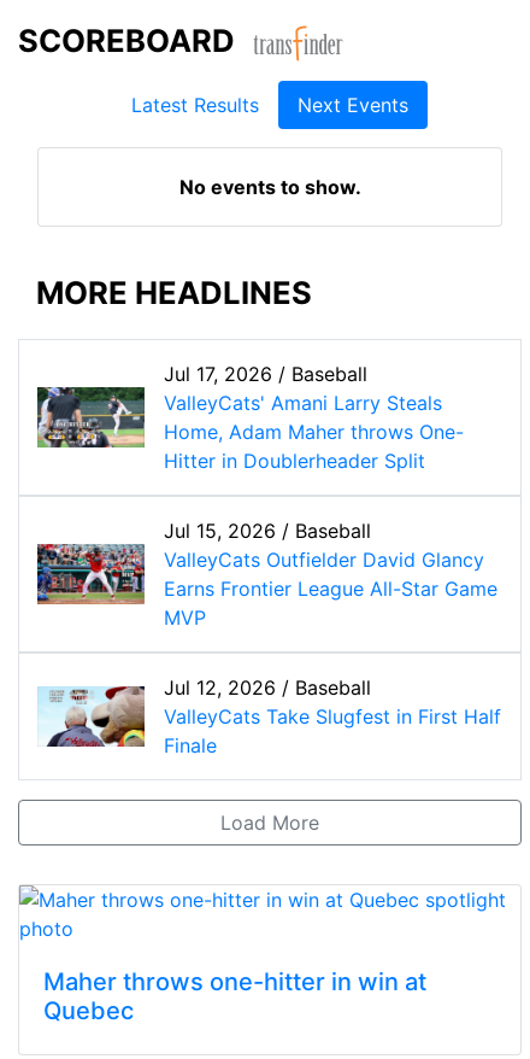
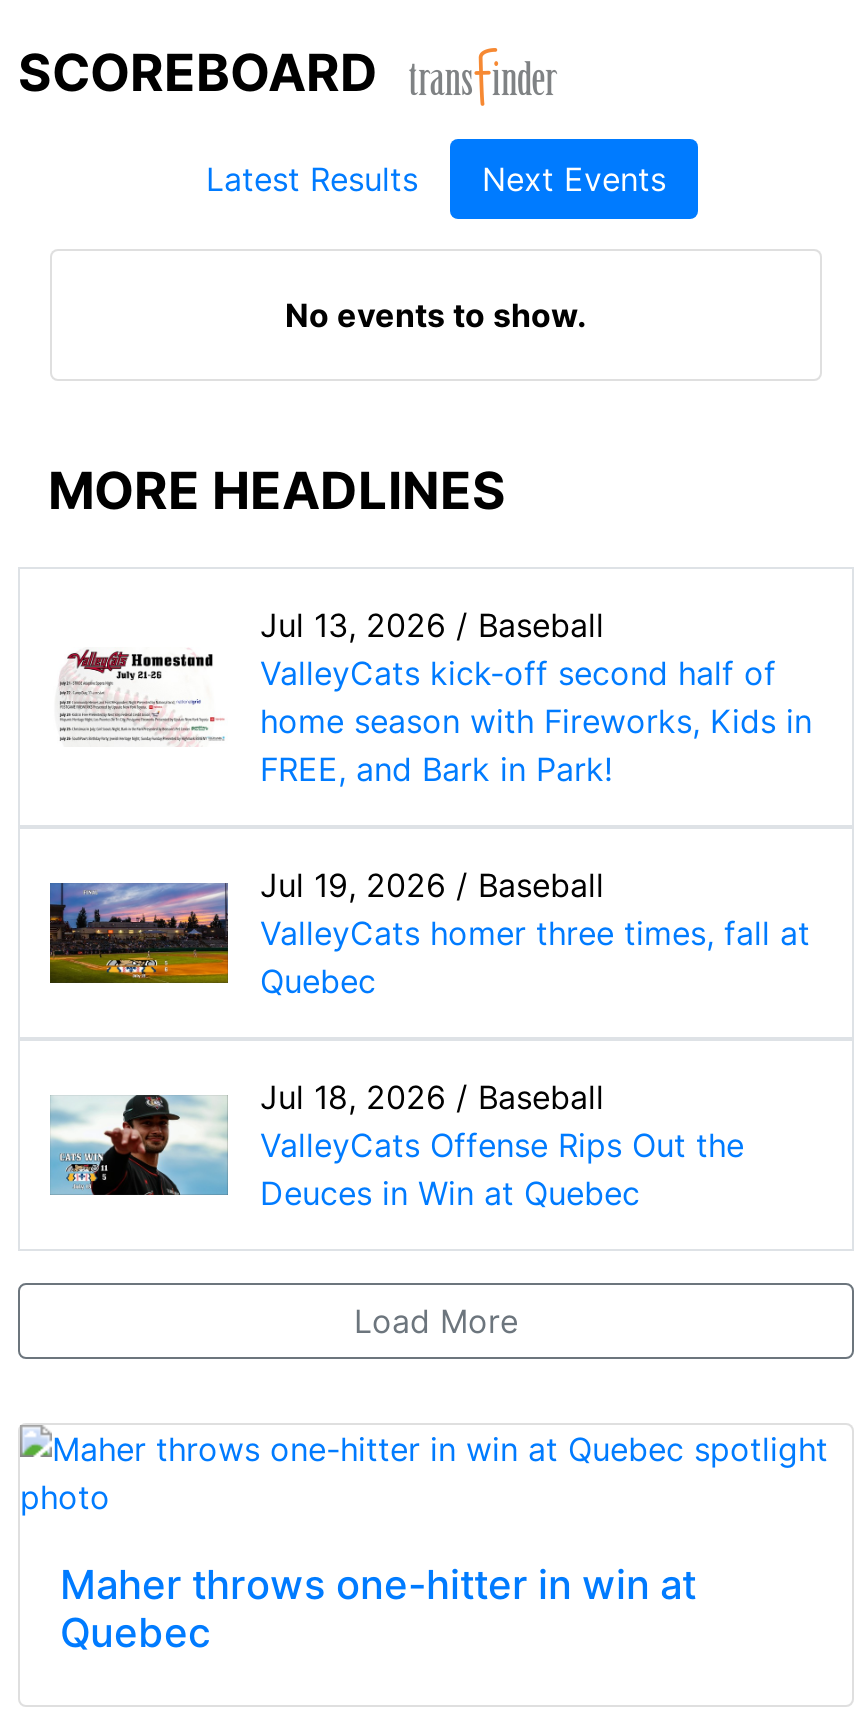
- [image]
- Jul 17, 2026 / Baseball
- ValleyCats' Amani Larry Steals
- Home, Adam Maher throws One-
- Hitter in Doublerheader Split
+ [image]
+ Jul 13, 2026 / Baseball
+ ValleyCats kick-off second half of
+ home season with Fireworks, Kids in
+ FREE, and Bark in Park!

- [image]
- Jul 15, 2026 / Baseball
- ValleyCats Outfielder David Glancy
- Earns Frontier League All-Star Game
- MVP
+ [image]
+ Jul 19, 2026 / Baseball
+ ValleyCats homer three times, fall at
+ Quebec

- [image]
- Jul 12, 2026 / Baseball
- ValleyCats Take Slugfest in First Half
- Finale
+ [image]
+ Jul 18, 2026 / Baseball
+ ValleyCats Offense Rips Out the
+ Deuces in Win at Quebec
